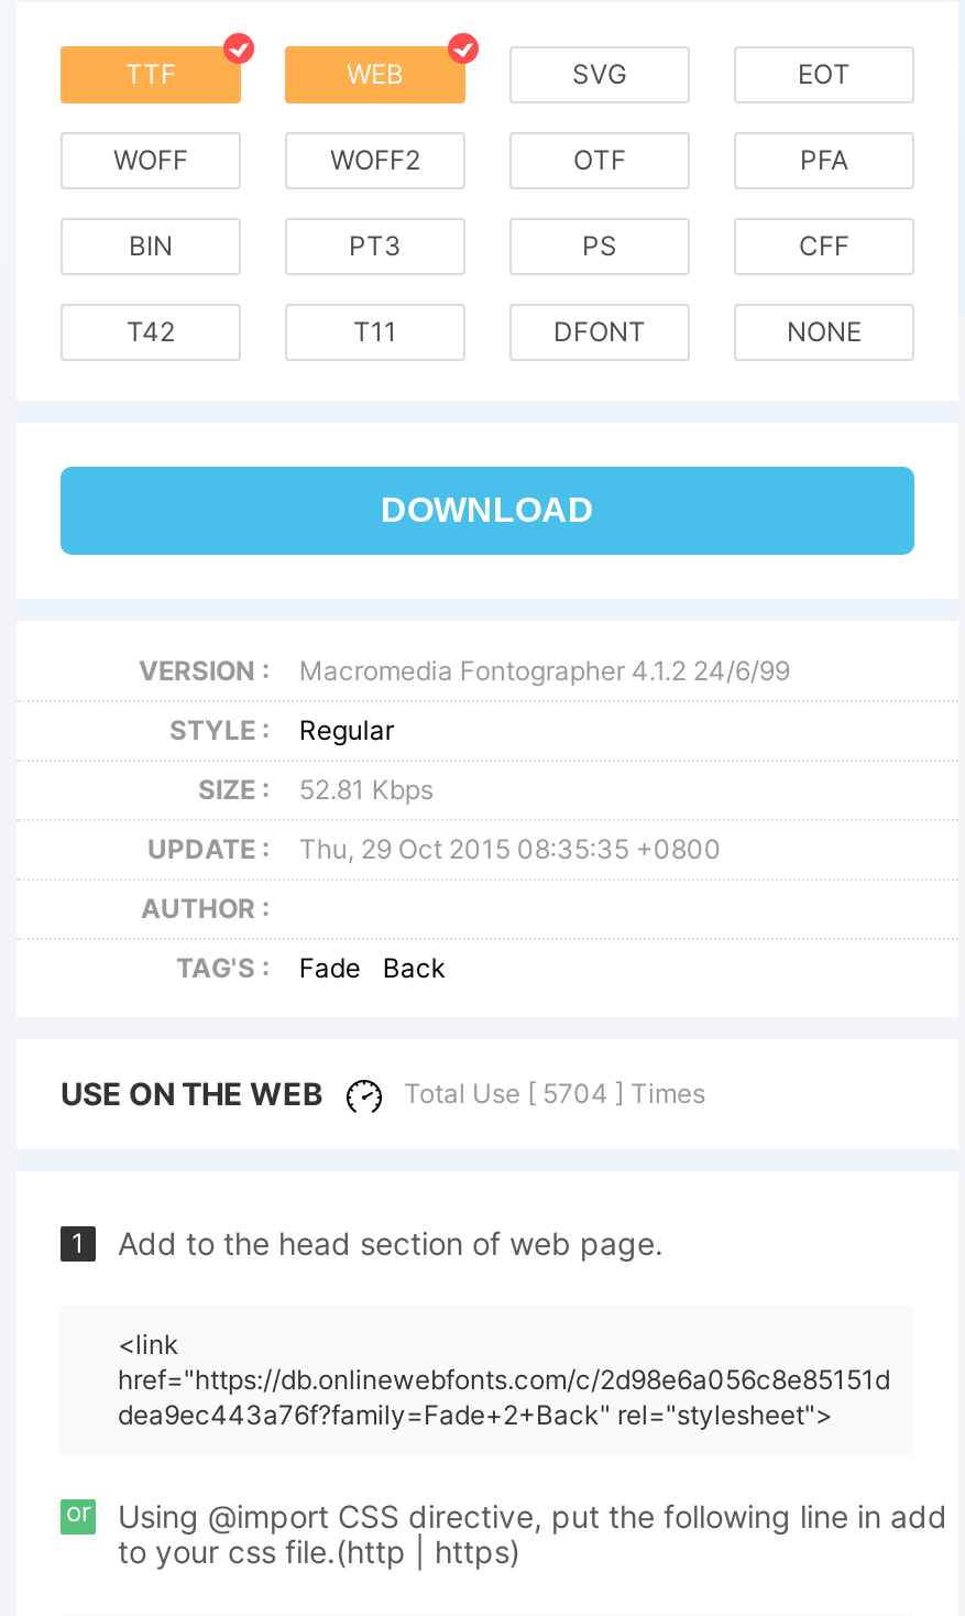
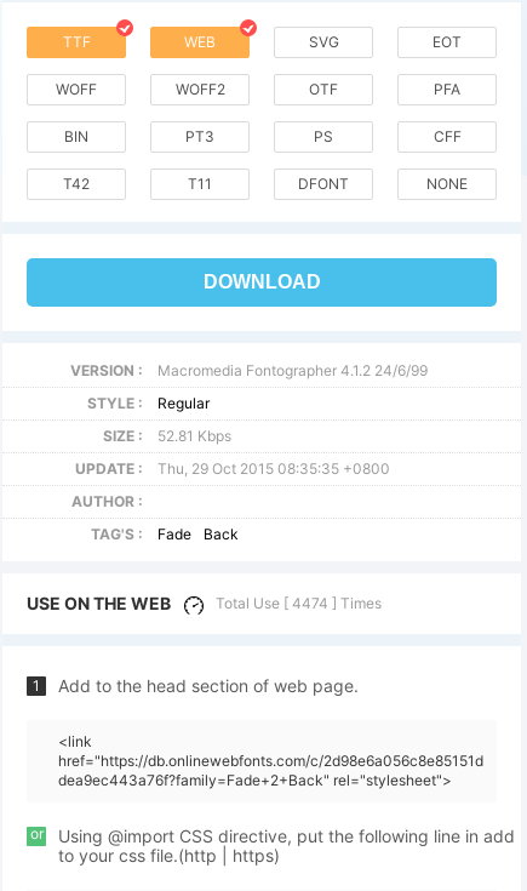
- Total Use [ 5704 ] Times
+ Total Use [ 4474 ] Times
